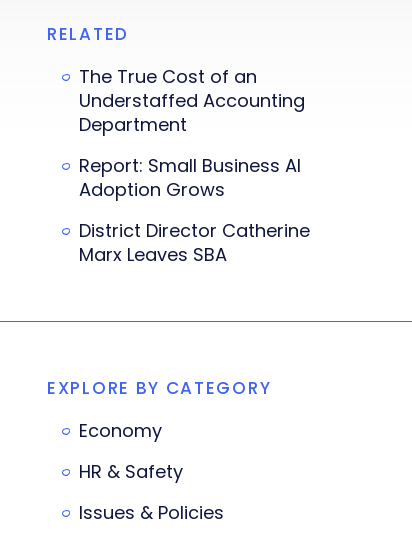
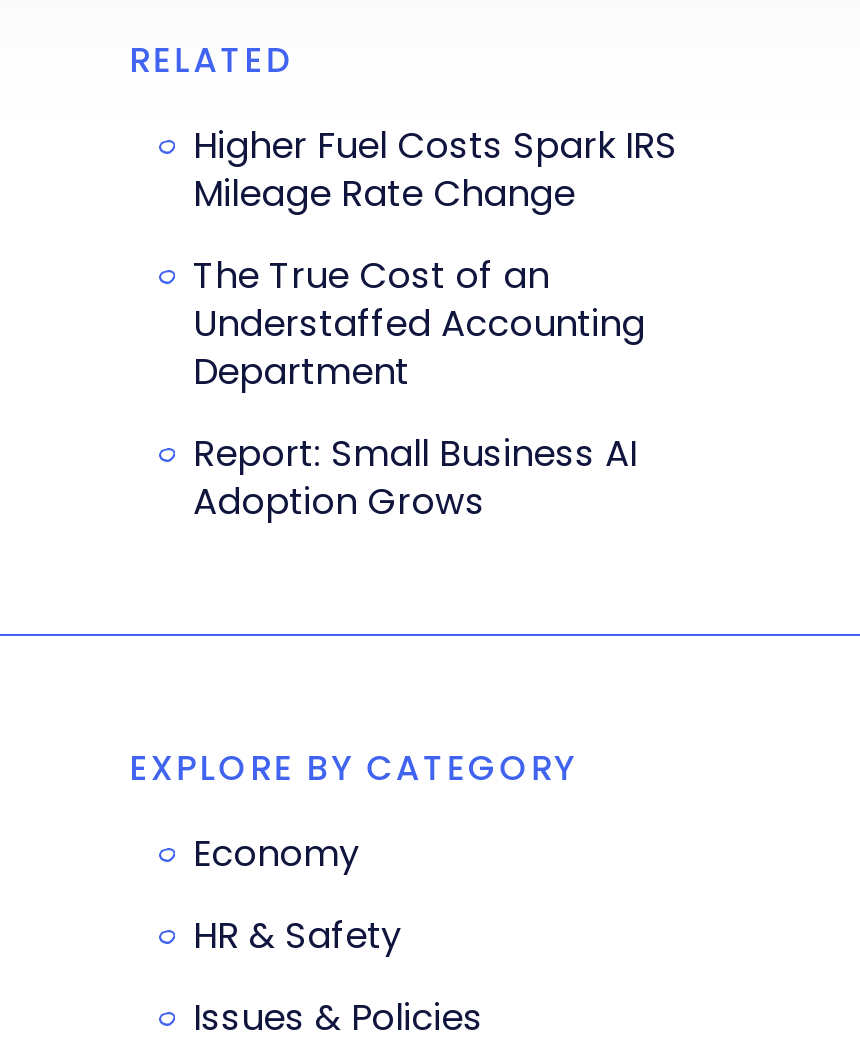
+ Higher Fuel Costs Spark IRS
+ Mileage Rate Change

moved down: The True Cost of an | Understaffed Accounting | Department | Report: Small Business AI | Adoption Grows

- District Director Catherine
- Marx Leaves SBA
